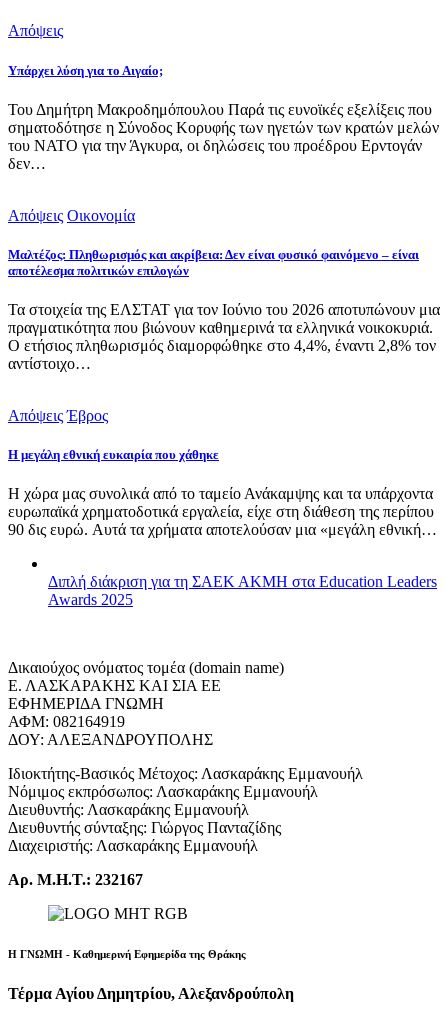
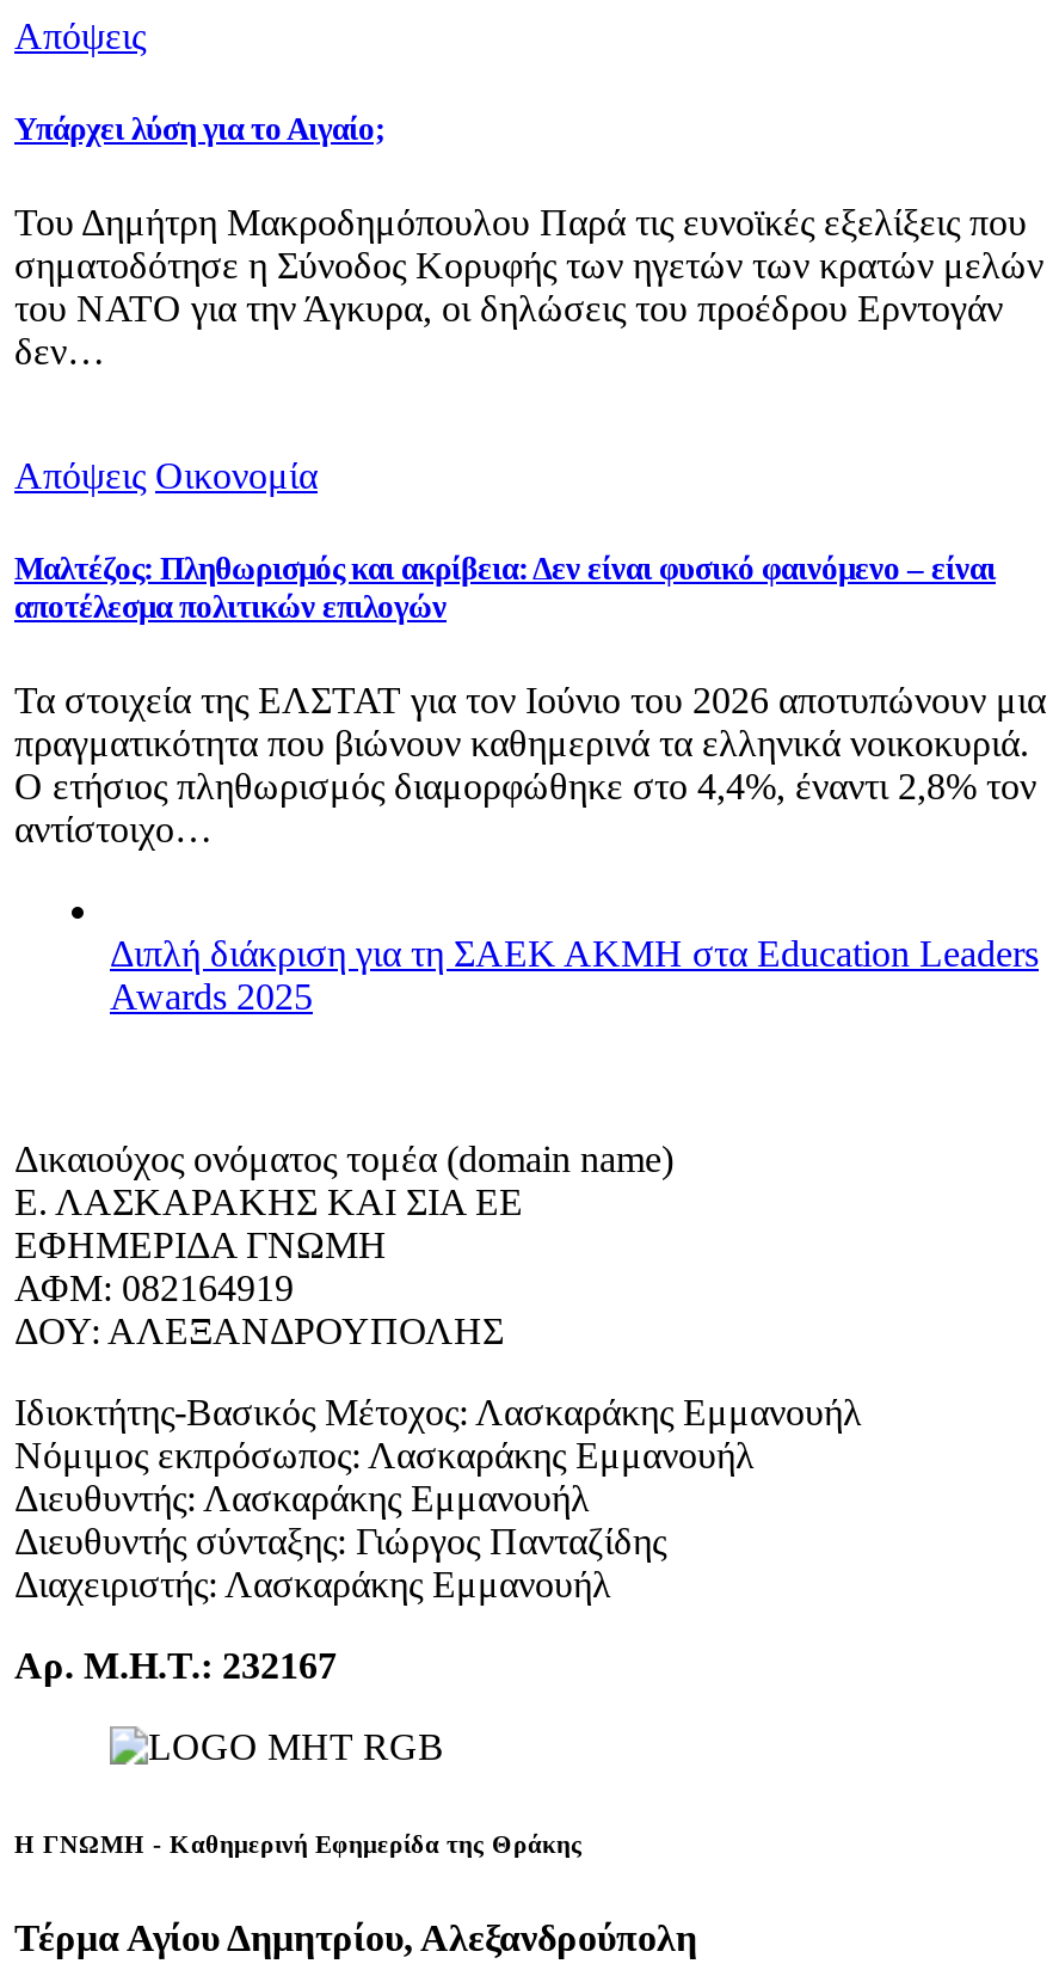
- Απόψεις Έβρος
- Η μεγάλη εθνική ευκαιρία που χάθηκε
- Η χώρα μας συνολικά από το ταμείο Ανάκαμψης και τα υπάρχοντα
- ευρωπαϊκά χρηματοδοτικά εργαλεία, είχε στη διάθεση της περίπου
- 90 δις ευρώ. Αυτά τα χρήματα αποτελούσαν μια «μεγάλη εθνική…
